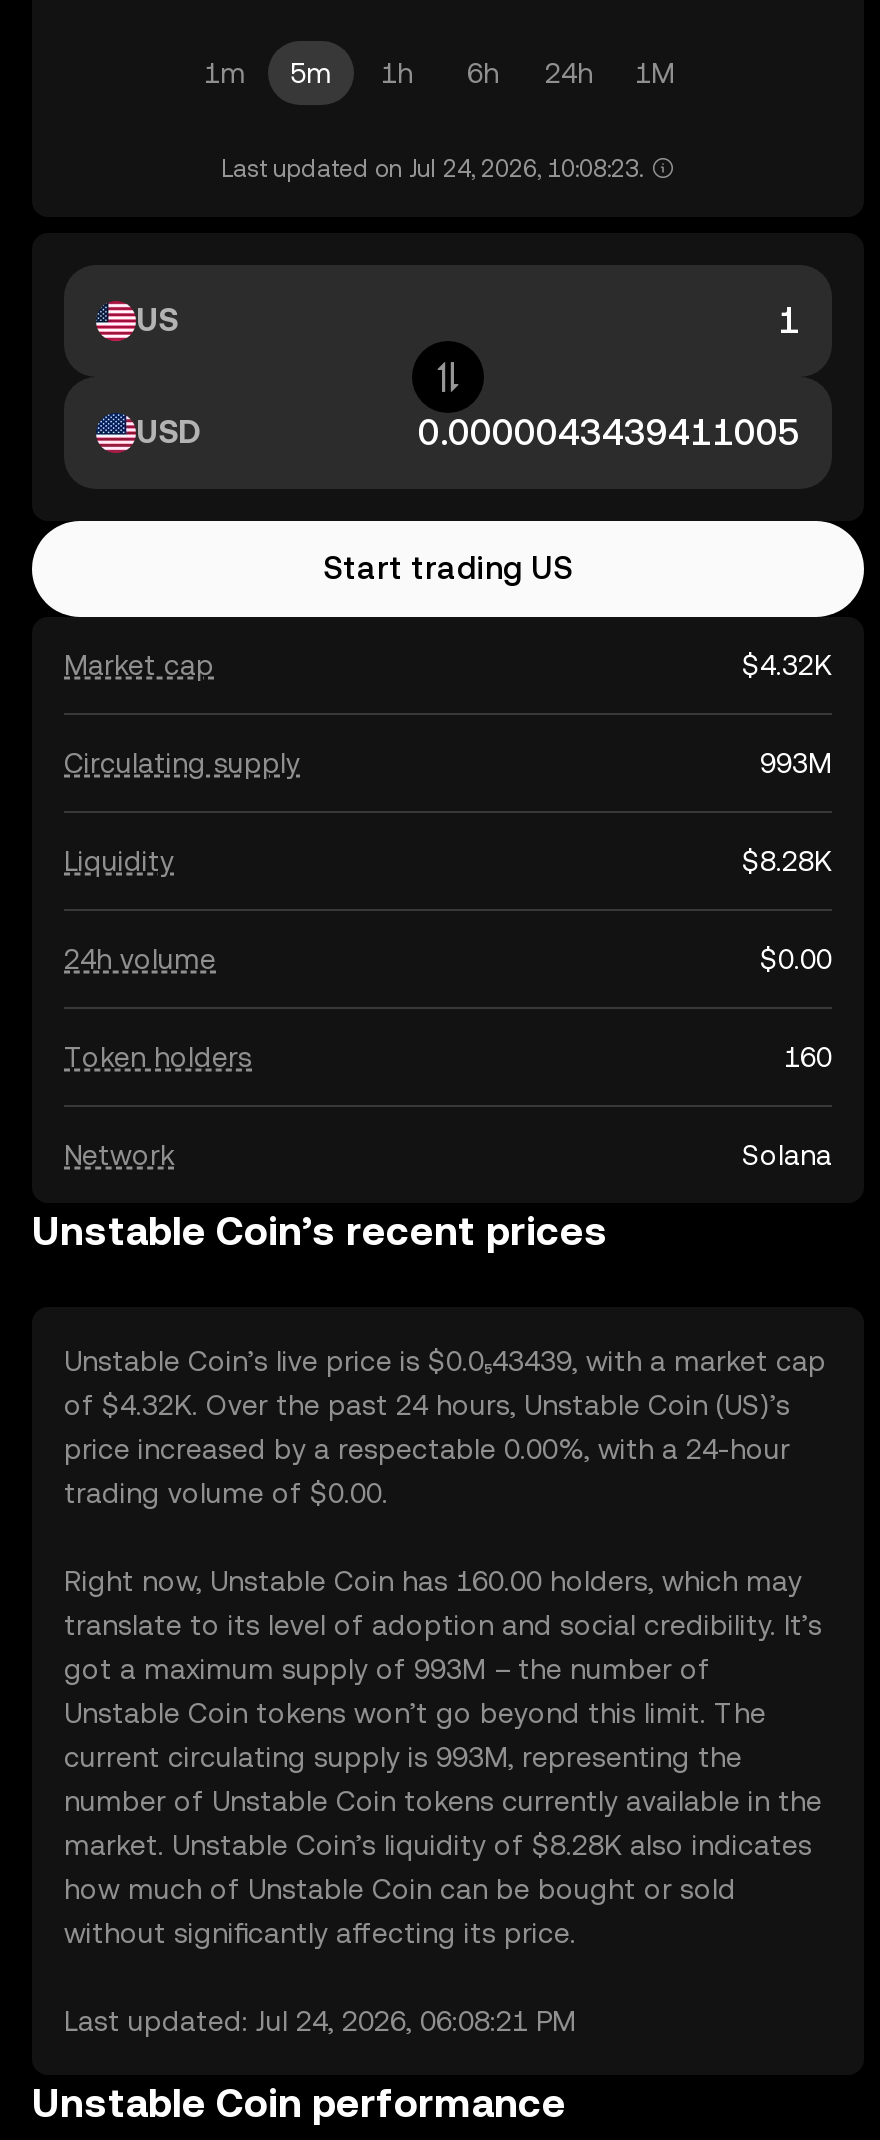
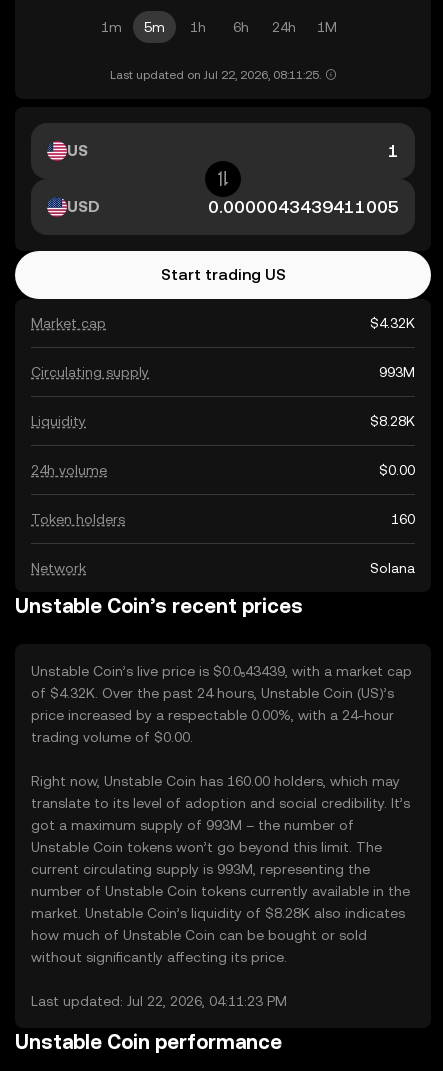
- Last updated on Jul 24, 2026, 10:08:23.
+ Last updated on Jul 22, 2026, 08:11:25.

- Last updated: Jul 24, 2026, 06:08:21 PM
+ Last updated: Jul 22, 2026, 04:11:23 PM
